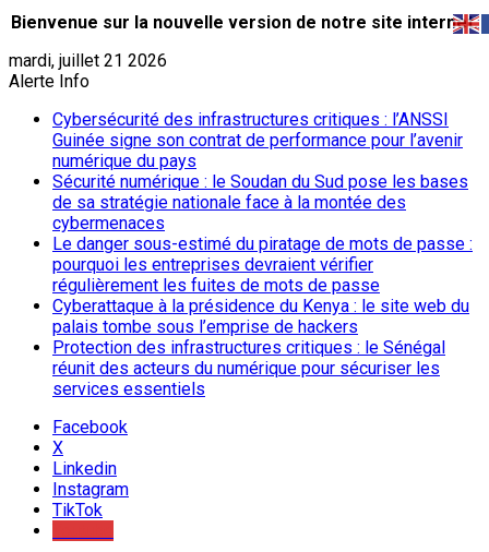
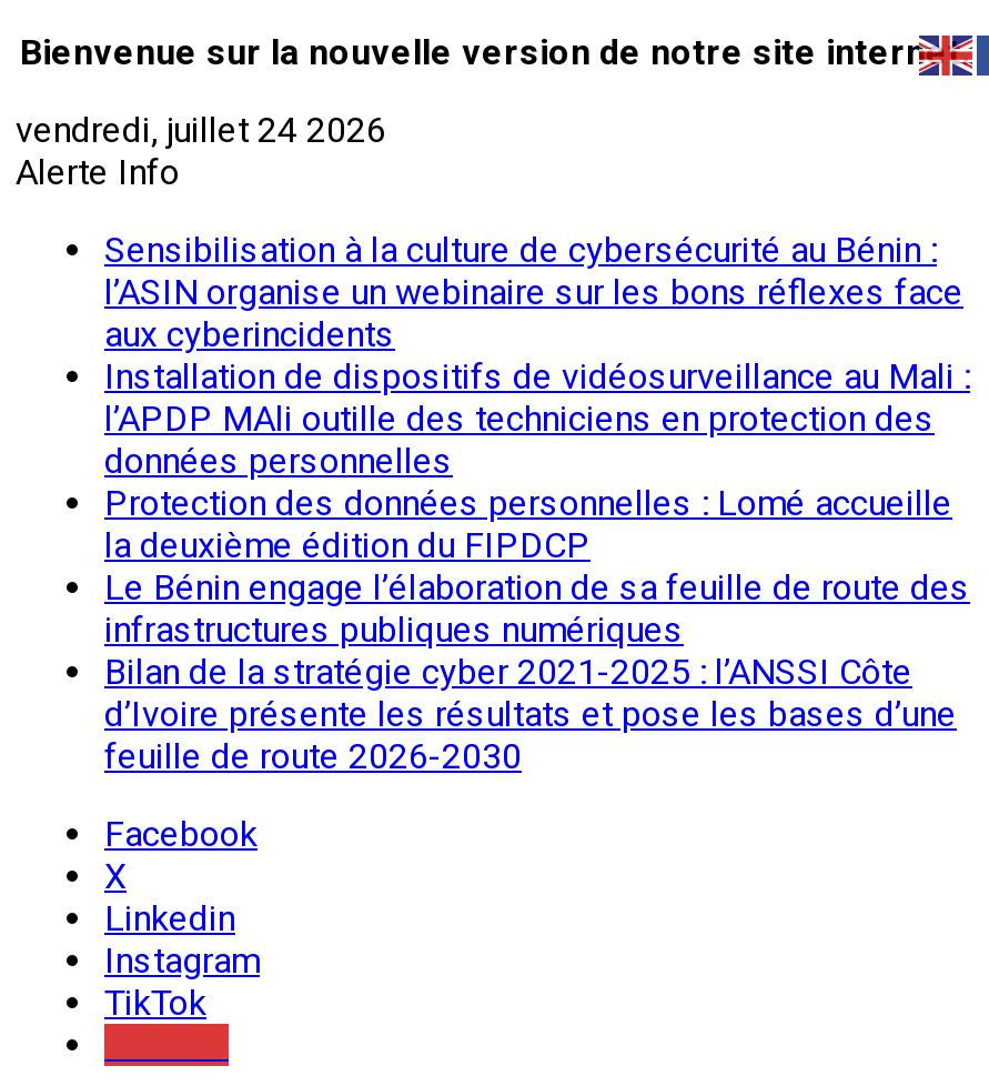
- mardi, juillet 21 2026
+ vendredi, juillet 24 2026

- Cybersécurité des infrastructures critiques : l’ANSSI
- Guinée signe son contrat de performance pour l’avenir
- numérique du pays
- Sécurité numérique : le Soudan du Sud pose les bases
- de sa stratégie nationale face à la montée des
- cybermenaces
- Le danger sous-estimé du piratage de mots de passe :
- pourquoi les entreprises devraient vérifier
- régulièrement les fuites de mots de passe
- Cyberattaque à la présidence du Kenya : le site web du
- palais tombe sous l’emprise de hackers
- Protection des infrastructures critiques : le Sénégal
- réunit des acteurs du numérique pour sécuriser les
- services essentiels
+ Sensibilisation à la culture de cybersécurité au Bénin :
+ l’ASIN organise un webinaire sur les bons réflexes face
+ aux cyberincidents
+ Installation de dispositifs de vidéosurveillance au Mali :
+ l’APDP MAli outille des techniciens en protection des
+ données personnelles
+ Protection des données personnelles : Lomé accueille
+ la deuxième édition du FIPDCP
+ Le Bénin engage l’élaboration de sa feuille de route des
+ infrastructures publiques numériques
+ Bilan de la stratégie cyber 2021-2025 : l’ANSSI Côte
+ d’Ivoire présente les résultats et pose les bases d’une
+ feuille de route 2026-2030
